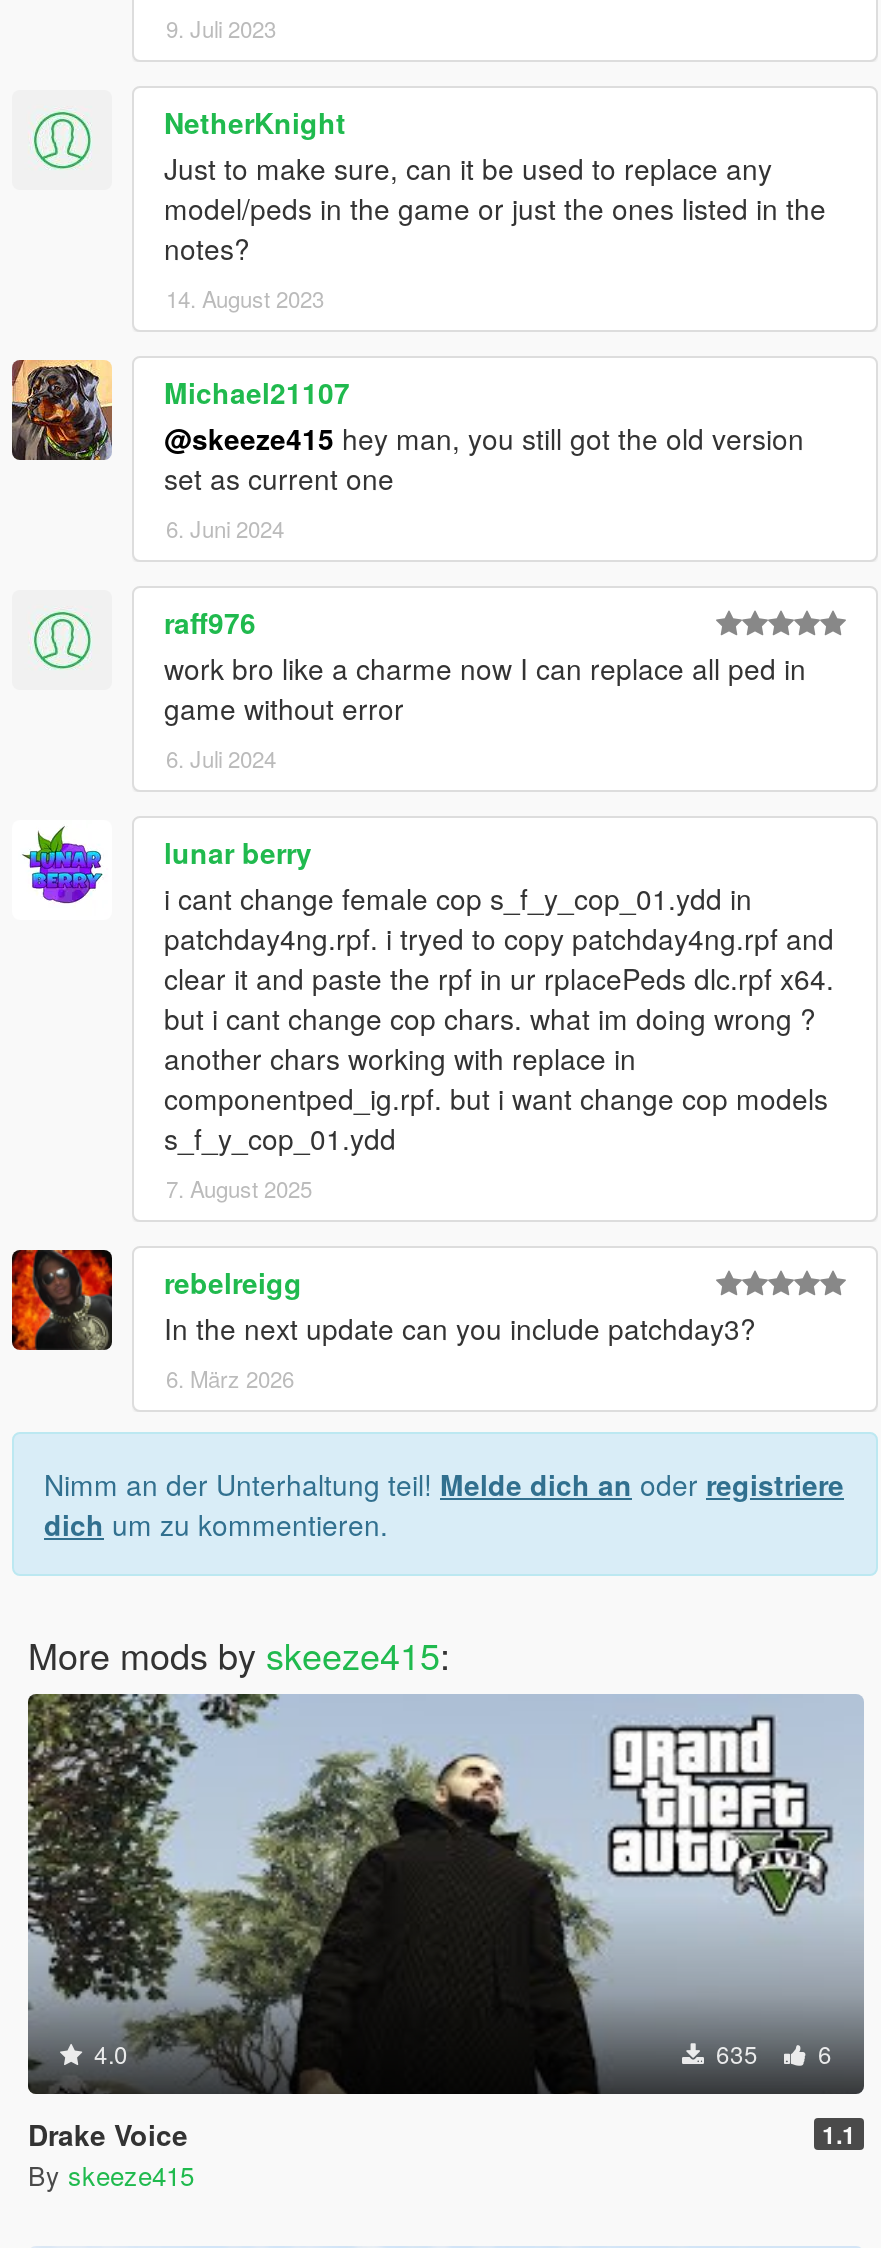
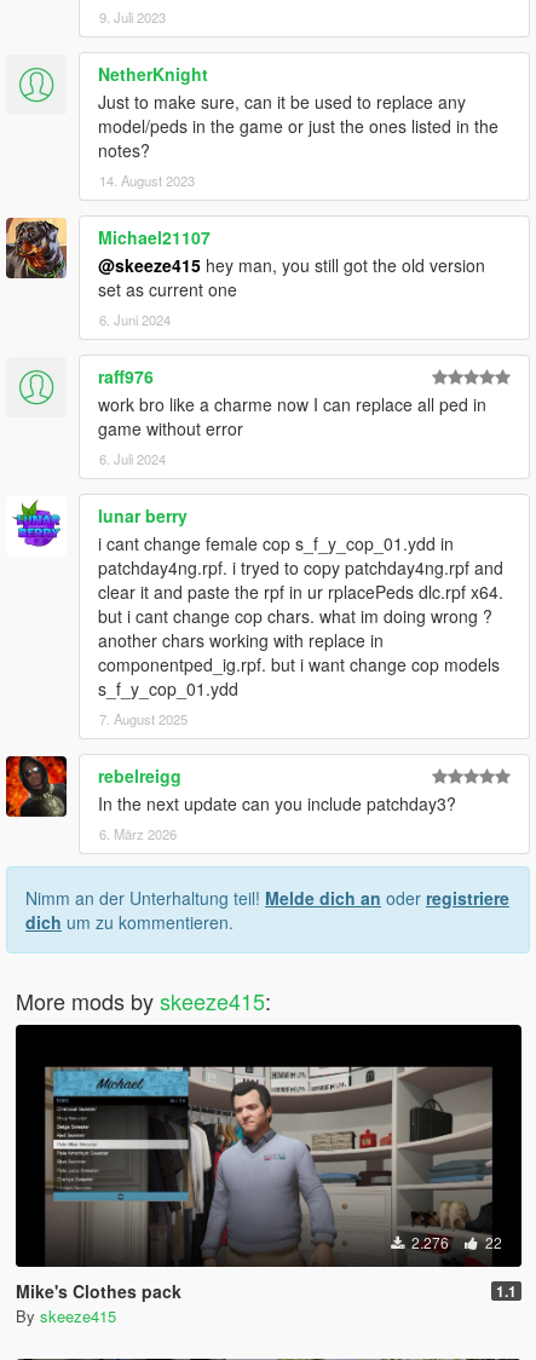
- [image]
- 4.0
- 635
- 6
+ [image]
+ 2.276
+ 22

- Drake Voice
+ Mike's Clothes pack
